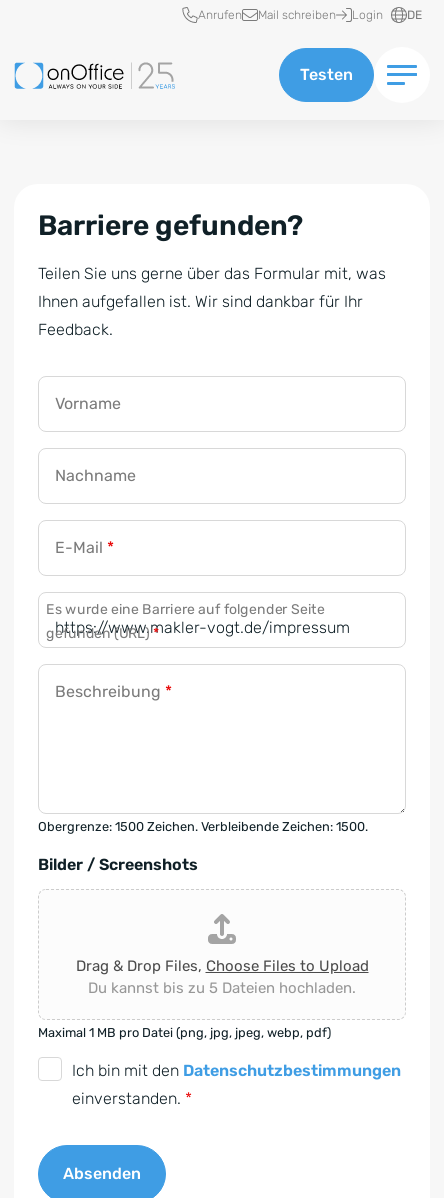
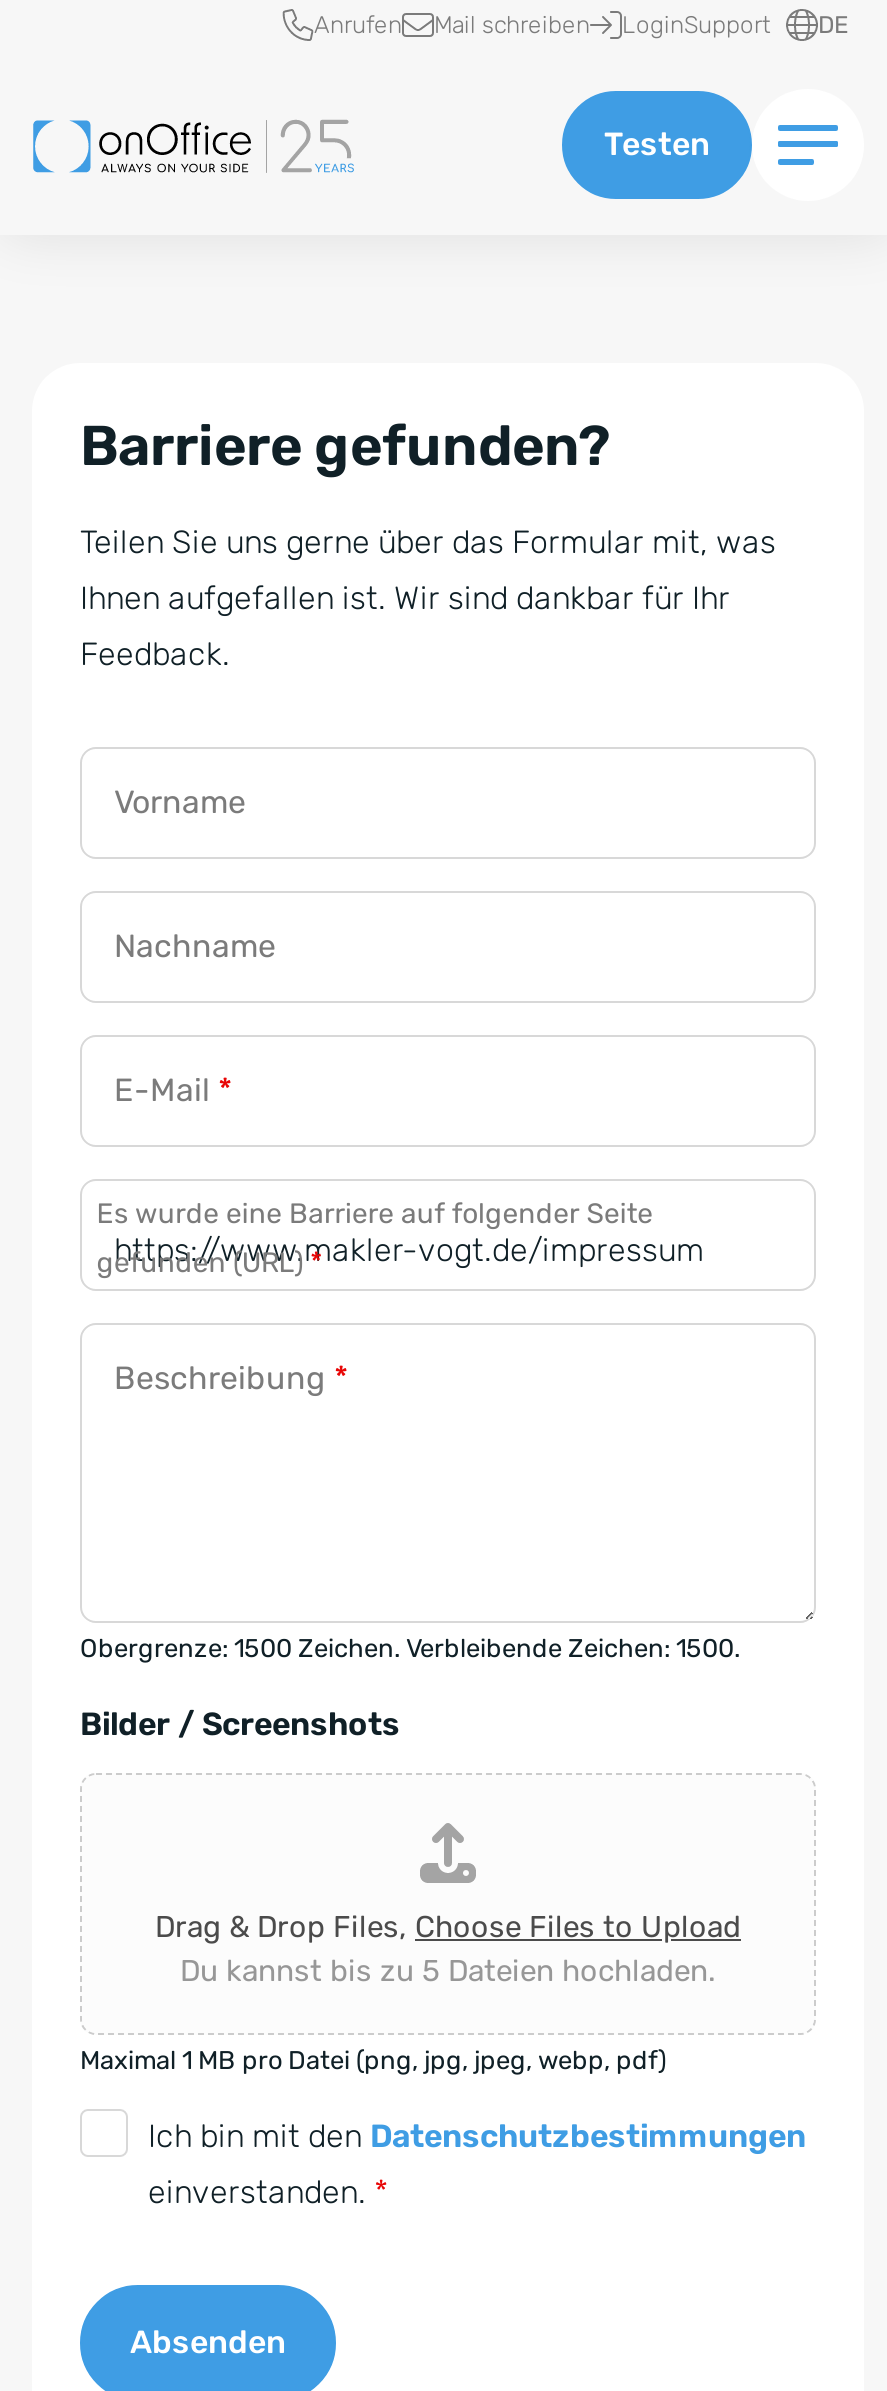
- Login
+ LoginSupport
